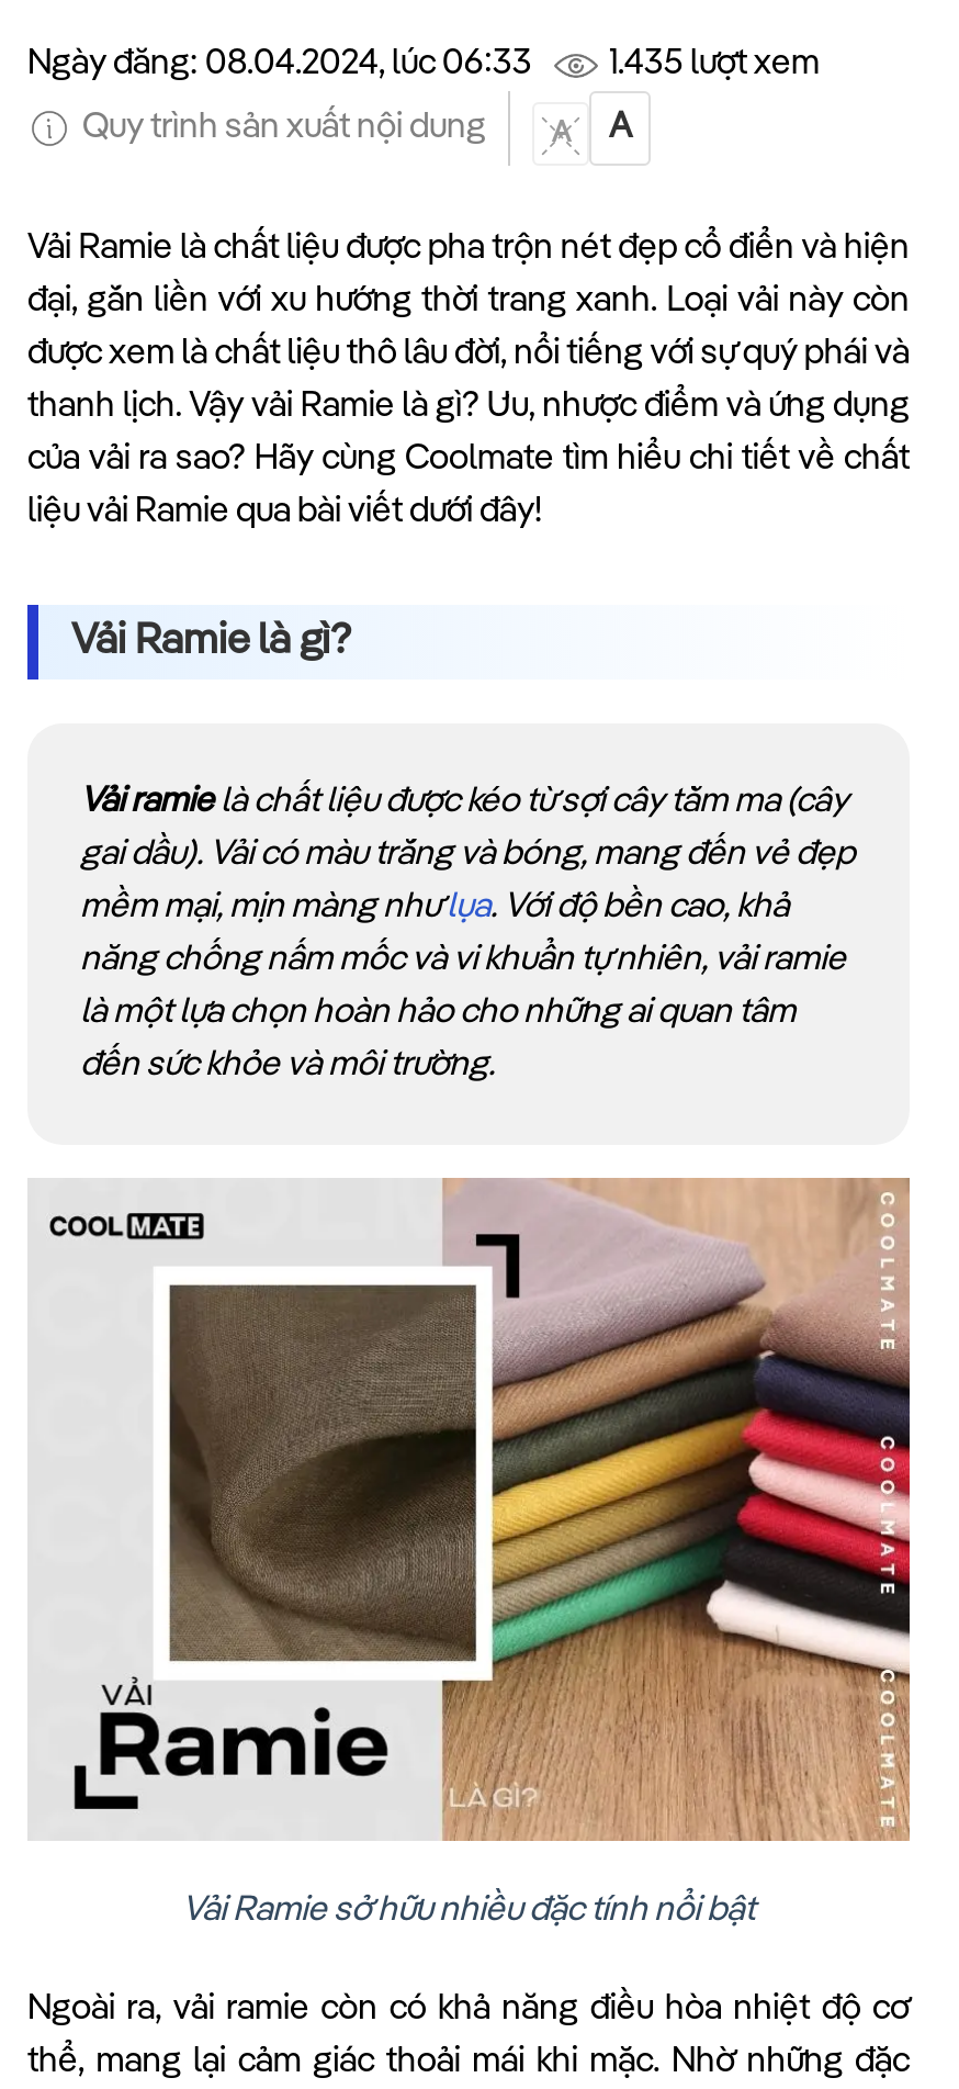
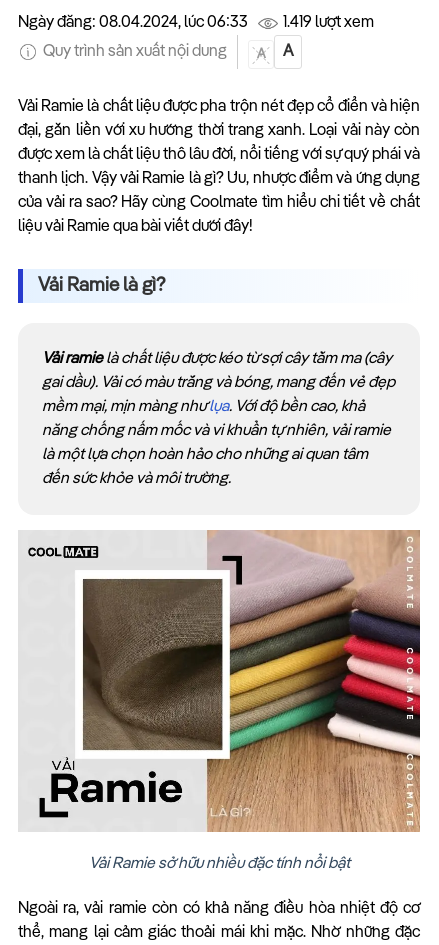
- 1.435 lượt xem
+ 1.419 lượt xem
